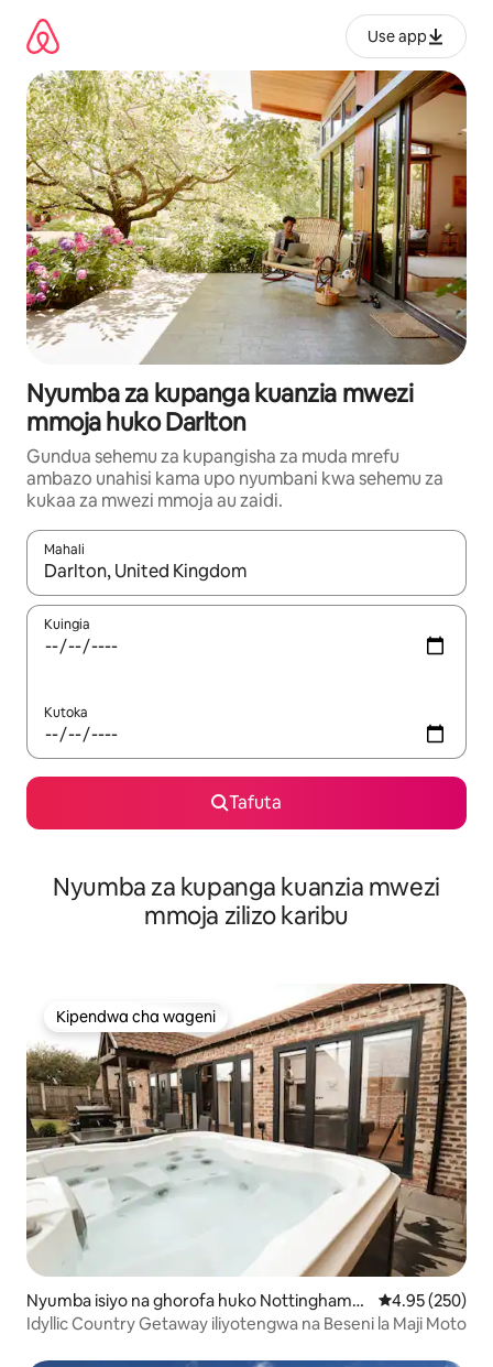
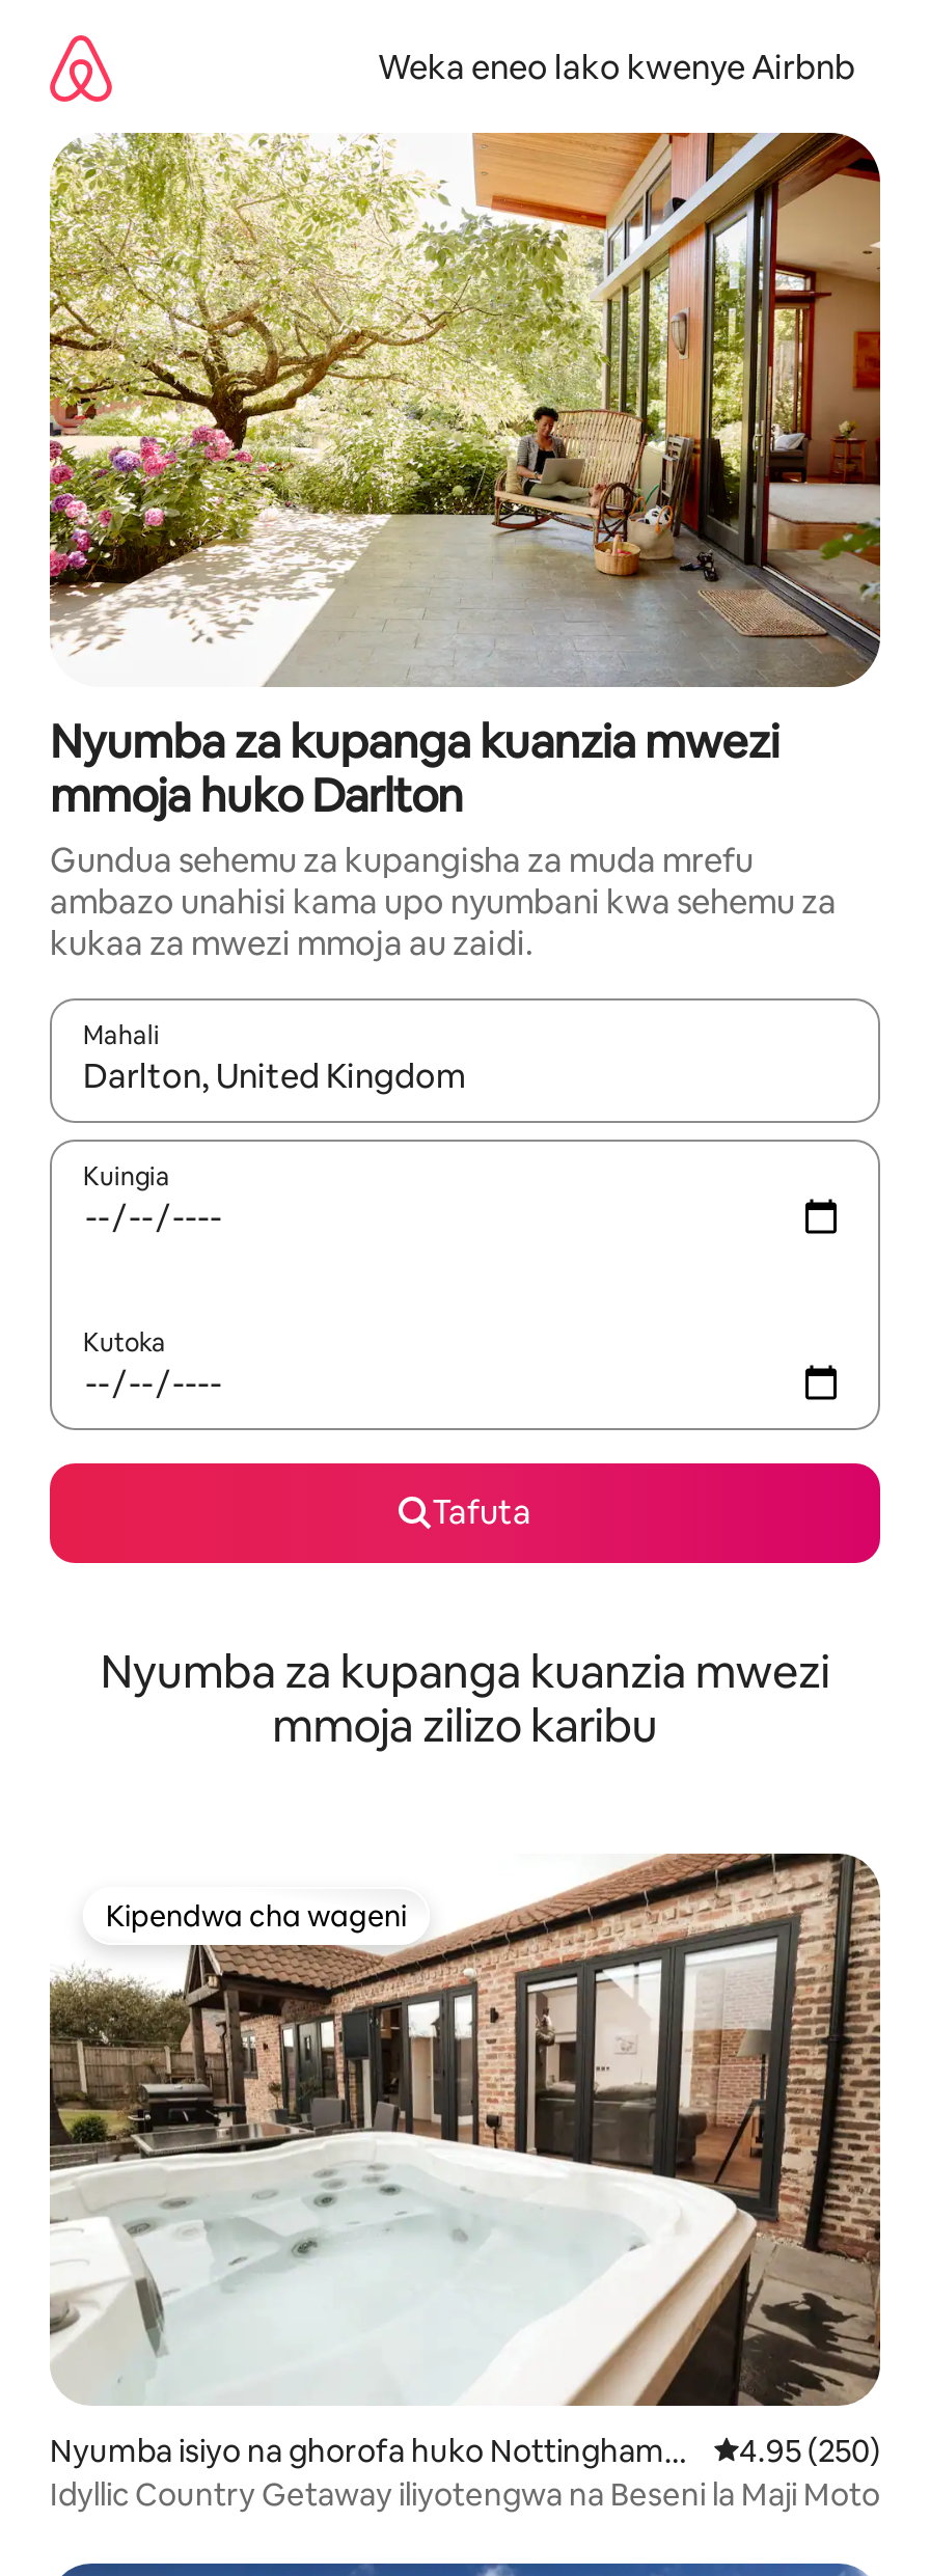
- Use app
+ Weka eneo lako kwenye Airbnb
